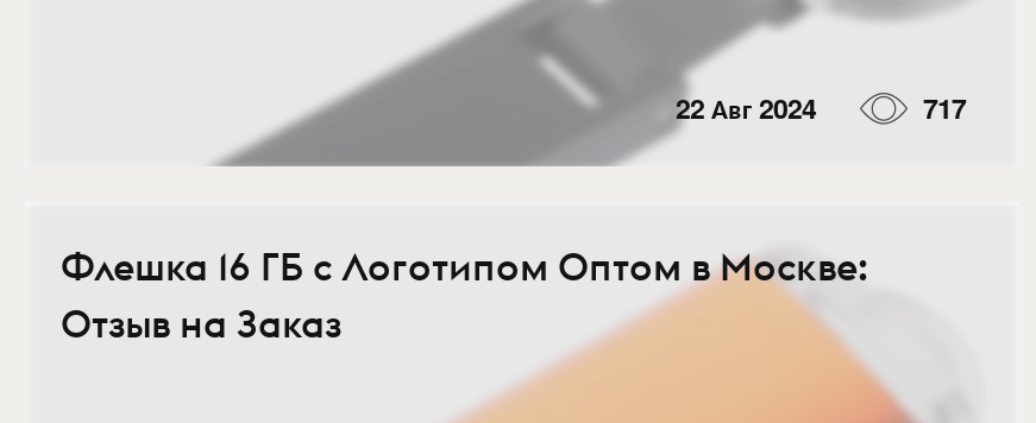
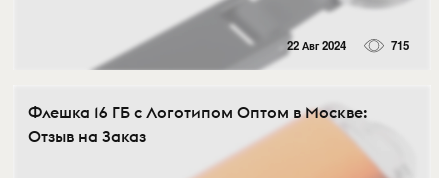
- 717
+ 715
